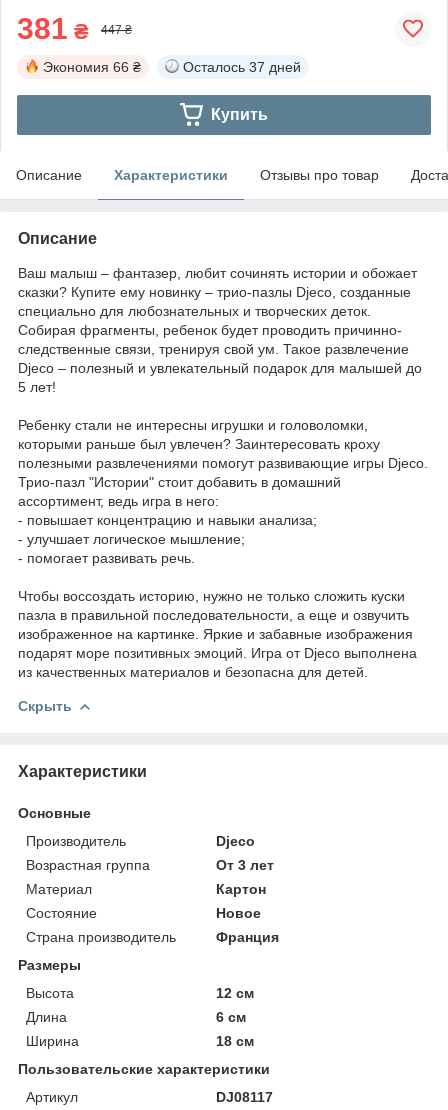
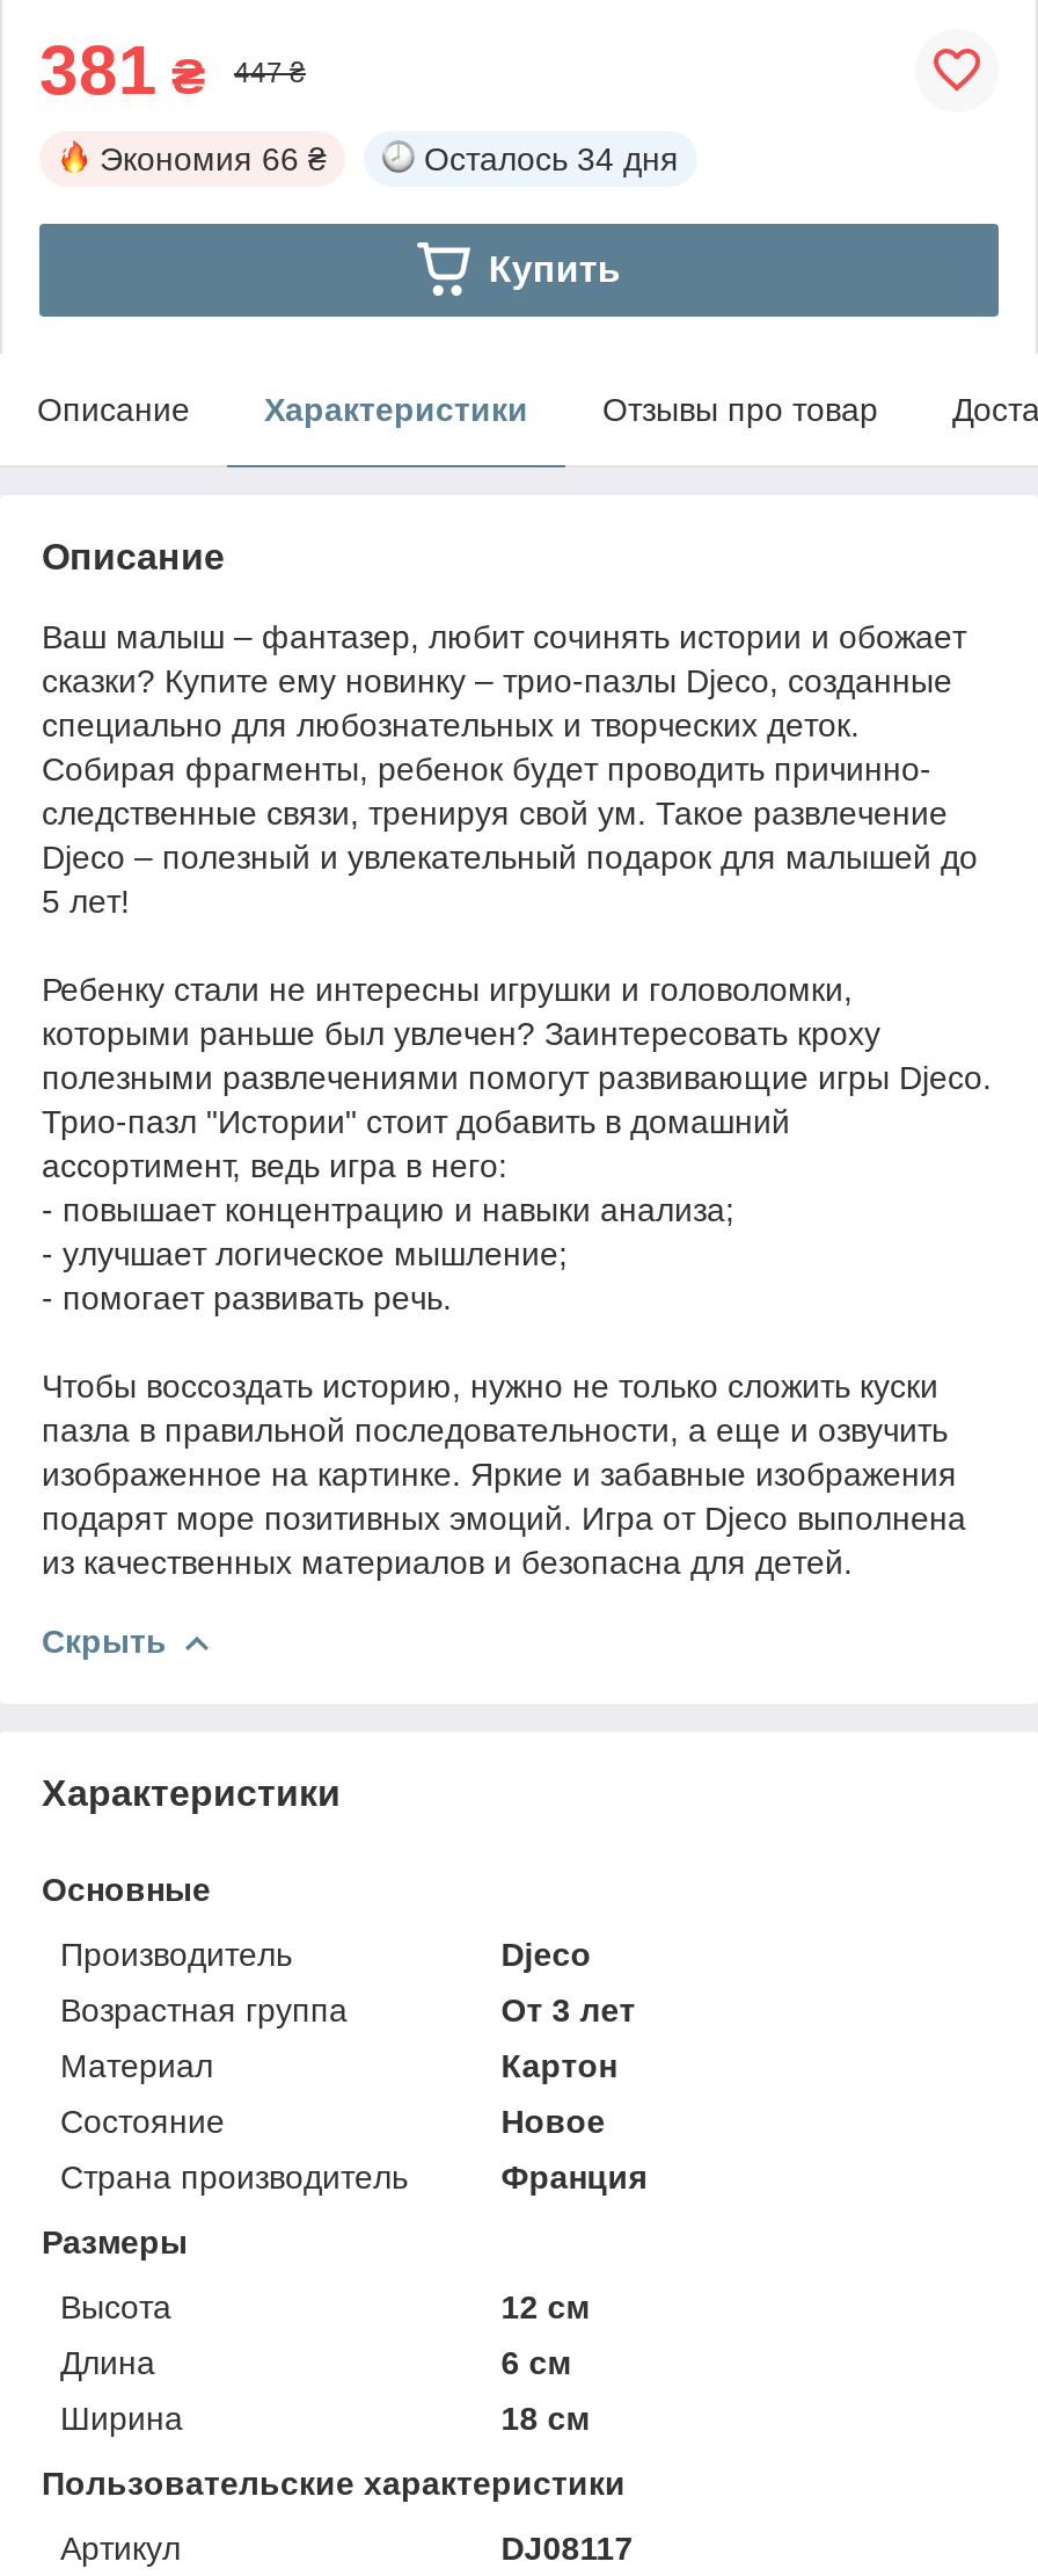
- Осталось 37 дней
+ Осталось 34 дня
